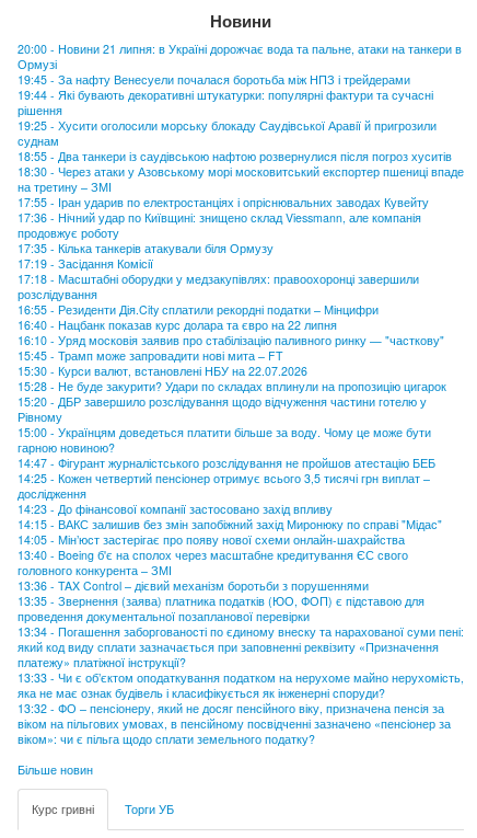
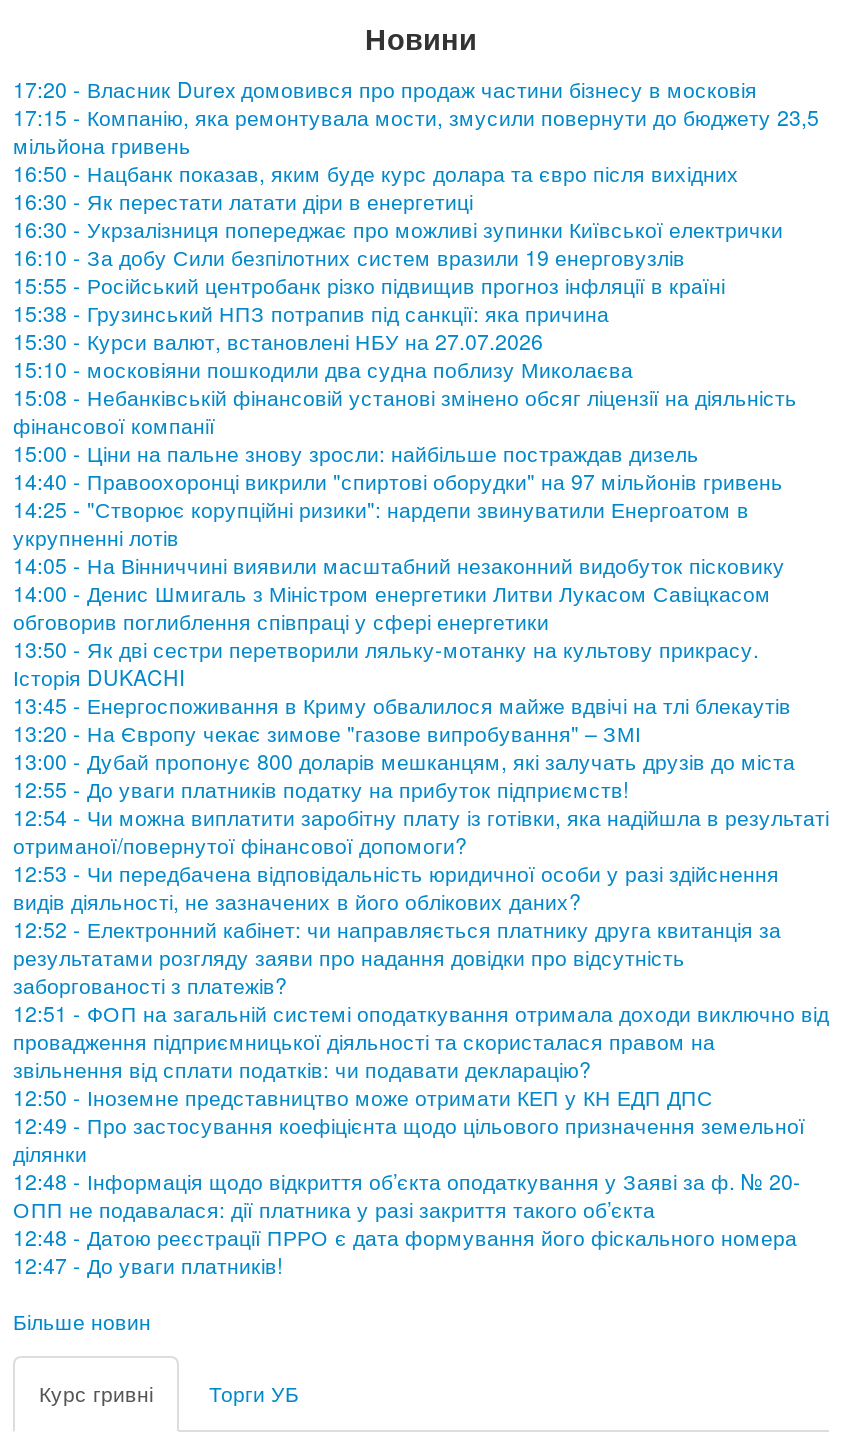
- 20:00 - Новини 21 липня: в Україні дорожчає вода та пальне, атаки на танкери в
- Ормузі
- 19:45 - За нафту Венесуели почалася боротьба між НПЗ і трейдерами
- 19:44 - Які бувають декоративні штукатурки: популярні фактури та сучасні
- рішення
- 19:25 - Хусити оголосили морську блокаду Саудівської Аравії й пригрозили
- суднам
- 18:55 - Два танкери із саудівською нафтою розвернулися після погроз хуситів
- 18:30 - Через атаки у Азовському морі московитський експортер пшениці впаде
- на третину – ЗМІ
- 17:55 - Іран ударив по електростанціях і опріснювальних заводах Кувейту
- 17:36 - Нічний удар по Київщині: знищено склад Viessmann, але компанія
- продовжує роботу
- 17:35 - Кілька танкерів атакували біля Ормузу
- 17:19 - Засідання Комісії
- 17:18 - Масштабні оборудки у медзакупівлях: правоохоронці завершили
- розслідування
- 16:55 - Резиденти Дія.City сплатили рекордні податки – Мінцифри
- 16:40 - Нацбанк показав курс долара та євро на 22 липня
- 16:10 - Уряд московія заявив про стабілізацію паливного ринку — "часткову"
- 15:45 - Трамп може запровадити нові мита – FT
- 15:30 - Курси валют, встановлені НБУ на 22.07.2026
- 15:28 - Не буде закурити? Удари по складах вплинули на пропозицію цигарок
- 15:20 - ДБР завершило розслідування щодо відчуження частини готелю у
- Рівному
- 15:00 - Українцям доведеться платити більше за воду. Чому це може бути
- гарною новиною?
- 14:47 - Фігурант журналістського розслідування не пройшов атестацію БЕБ
- 14:25 - Кожен четвертий пенсіонер отримує всього 3,5 тисячі грн виплат –
- дослідження
- 14:23 - До фінансової компанії застосовано захід впливу
- 14:15 - ВАКС залишив без змін запобіжний захід Миронюку по справі "Мідас"
- 14:05 - Мін’юст застерігає про появу нової схеми онлайн-шахрайства
- 13:40 - Boeing б'є на сполох через масштабне кредитування ЄС свого
- головного конкурента – ЗМІ
- 13:36 - TAX Control – дієвий механізм боротьби з порушеннями
- 13:35 - Звернення (заява) платника податків (ЮО, ФОП) є підставою для
- проведення документальної позапланової перевірки
- 13:34 - Погашення заборгованості по єдиному внеску та нарахованої суми пені:
- який код виду сплати зазначається при заповненні реквізиту «Призначення
- платежу» платіжної інструкції?
- 13:33 - Чи є об’єктом оподаткування податком на нерухоме майно нерухомість,
- яка не має ознак будівель і класифікується як інженерні споруди?
- 13:32 - ФО – пенсіонеру, який не досяг пенсійного віку, призначена пенсія за
- віком на пільгових умовах, в пенсійному посвідченні зазначено «пенсіонер за
- віком»: чи є пільга щодо сплати земельного податку?
+ 17:20 - Власник Durex домовився про продаж частини бізнесу в московія
+ 17:15 - Компанію, яка ремонтувала мости, змусили повернути до бюджету 23,5
+ мільйона гривень
+ 16:50 - Нацбанк показав, яким буде курс долара та євро після вихідних
+ 16:30 - Як перестати латати діри в енергетиці
+ 16:30 - Укрзалізниця попереджає про можливі зупинки Київської електрички
+ 16:10 - За добу Сили безпілотних систем вразили 19 енерговузлів
+ 15:55 - Російський центробанк різко підвищив прогноз інфляції в країні
+ 15:38 - Грузинський НПЗ потрапив під санкції: яка причина
+ 15:30 - Курси валют, встановлені НБУ на 27.07.2026
+ 15:10 - московіяни пошкодили два судна поблизу Миколаєва
+ 15:08 - Небанківській фінансовій установі змінено обсяг ліцензії на діяльність
+ фінансової компанії
+ 15:00 - Ціни на пальне знову зросли: найбільше постраждав дизель
+ 14:40 - Правоохоронці викрили "спиртові оборудки" на 97 мільйонів гривень
+ 14:25 - "Створює корупційні ризики": нардепи звинуватили Енергоатом в
+ укрупненні лотів
+ 14:05 - На Вінниччині виявили масштабний незаконний видобуток пісковику
+ 14:00 - Денис Шмигаль з Міністром енергетики Литви Лукасом Савіцкасом
+ обговорив поглиблення співпраці у сфері енергетики
+ 13:50 - Як дві сестри перетворили ляльку-мотанку на культову прикрасу.
+ Історія DUKACHI
+ 13:45 - Енергоспоживання в Криму обвалилося майже вдвічі на тлі блекаутів
+ 13:20 - На Європу чекає зимове "газове випробування" – ЗМІ
+ 13:00 - Дубай пропонує 800 доларів мешканцям, які залучать друзів до міста
+ 12:55 - До уваги платників податку на прибуток підприємств!
+ 12:54 - Чи можна виплатити заробітну плату із готівки, яка надійшла в результаті
+ отриманої/повернутої фінансової допомоги?
+ 12:53 - Чи передбачена відповідальність юридичної особи у разі здійснення
+ видів діяльності, не зазначених в його облікових даних?
+ 12:52 - Електронний кабінет: чи направляється платнику друга квитанція за
+ результатами розгляду заяви про надання довідки про відсутність
+ заборгованості з платежів?
+ 12:51 - ФОП на загальній системі оподаткування отримала доходи виключно від
+ провадження підприємницької діяльності та скористалася правом на
+ звільнення від сплати податків: чи подавати декларацію?
+ 12:50 - Іноземне представництво може отримати КЕП у КН ЕДП ДПС
+ 12:49 - Про застосування коефіцієнта щодо цільового призначення земельної
+ ділянки
+ 12:48 - Інформація щодо відкриття об’єкта оподаткування у Заяві за ф. № 20-
+ ОПП не подавалася: дії платника у разі закриття такого об’єкта
+ 12:48 - Датою реєстрації ПРРО є дата формування його фіскального номера
+ 12:47 - До уваги платників!
